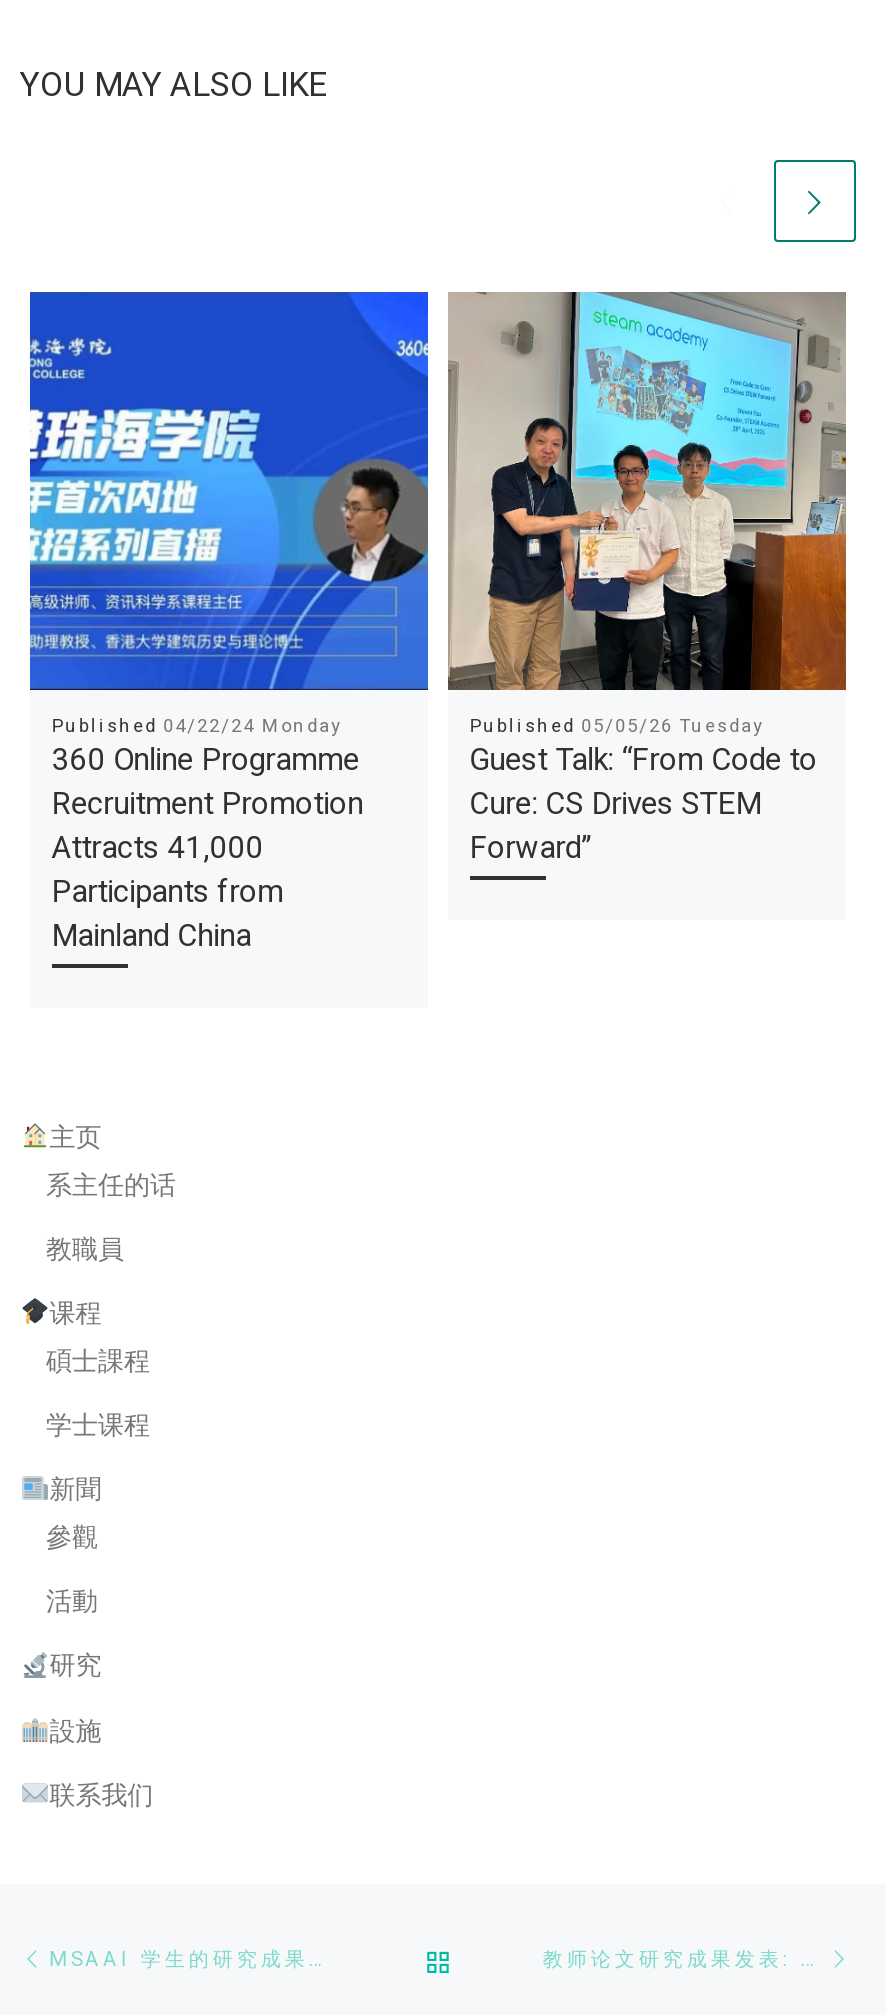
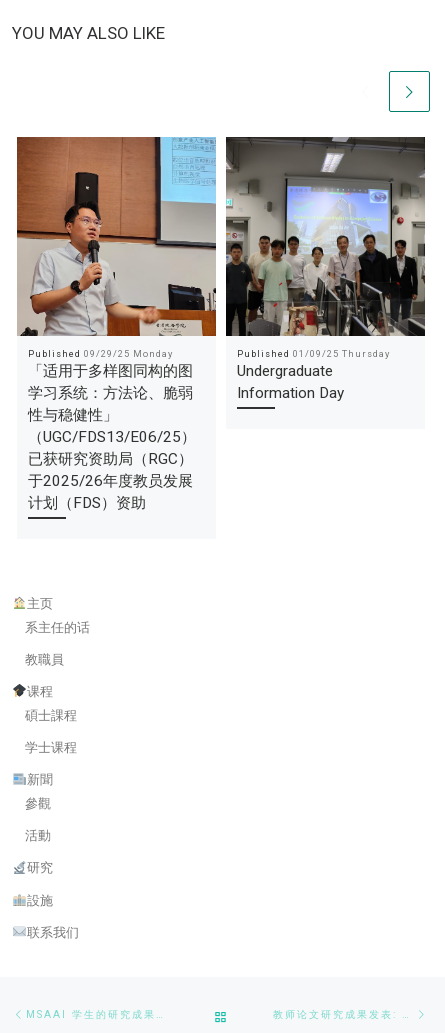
- [image]
- Published 04/22/24 Monday
- 360 Online Programme
- Recruitment Promotion
- Attracts 41,000
- Participants from
- Mainland China
+ [image]
+ Published 09/29/25 Monday
+ 「适用于多样图同构的图
+ 学习系统：方法论、脆弱
+ 性与稳健性」
+ （UGC/FDS13/E06/25）
+ 已获研究资助局（RGC）
+ 于2025/26年度教员发展
+ 计划（FDS）资助

- [image]
- Published 05/05/26 Tuesday
- Guest Talk: “From Code to
- Cure: CS Drives STEM
- Forward”
+ [image]
+ Published 01/09/25 Thursday
+ Undergraduate
+ Information Day
